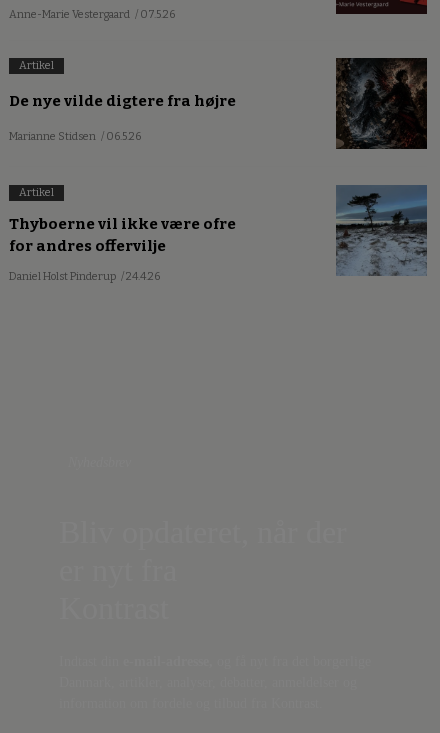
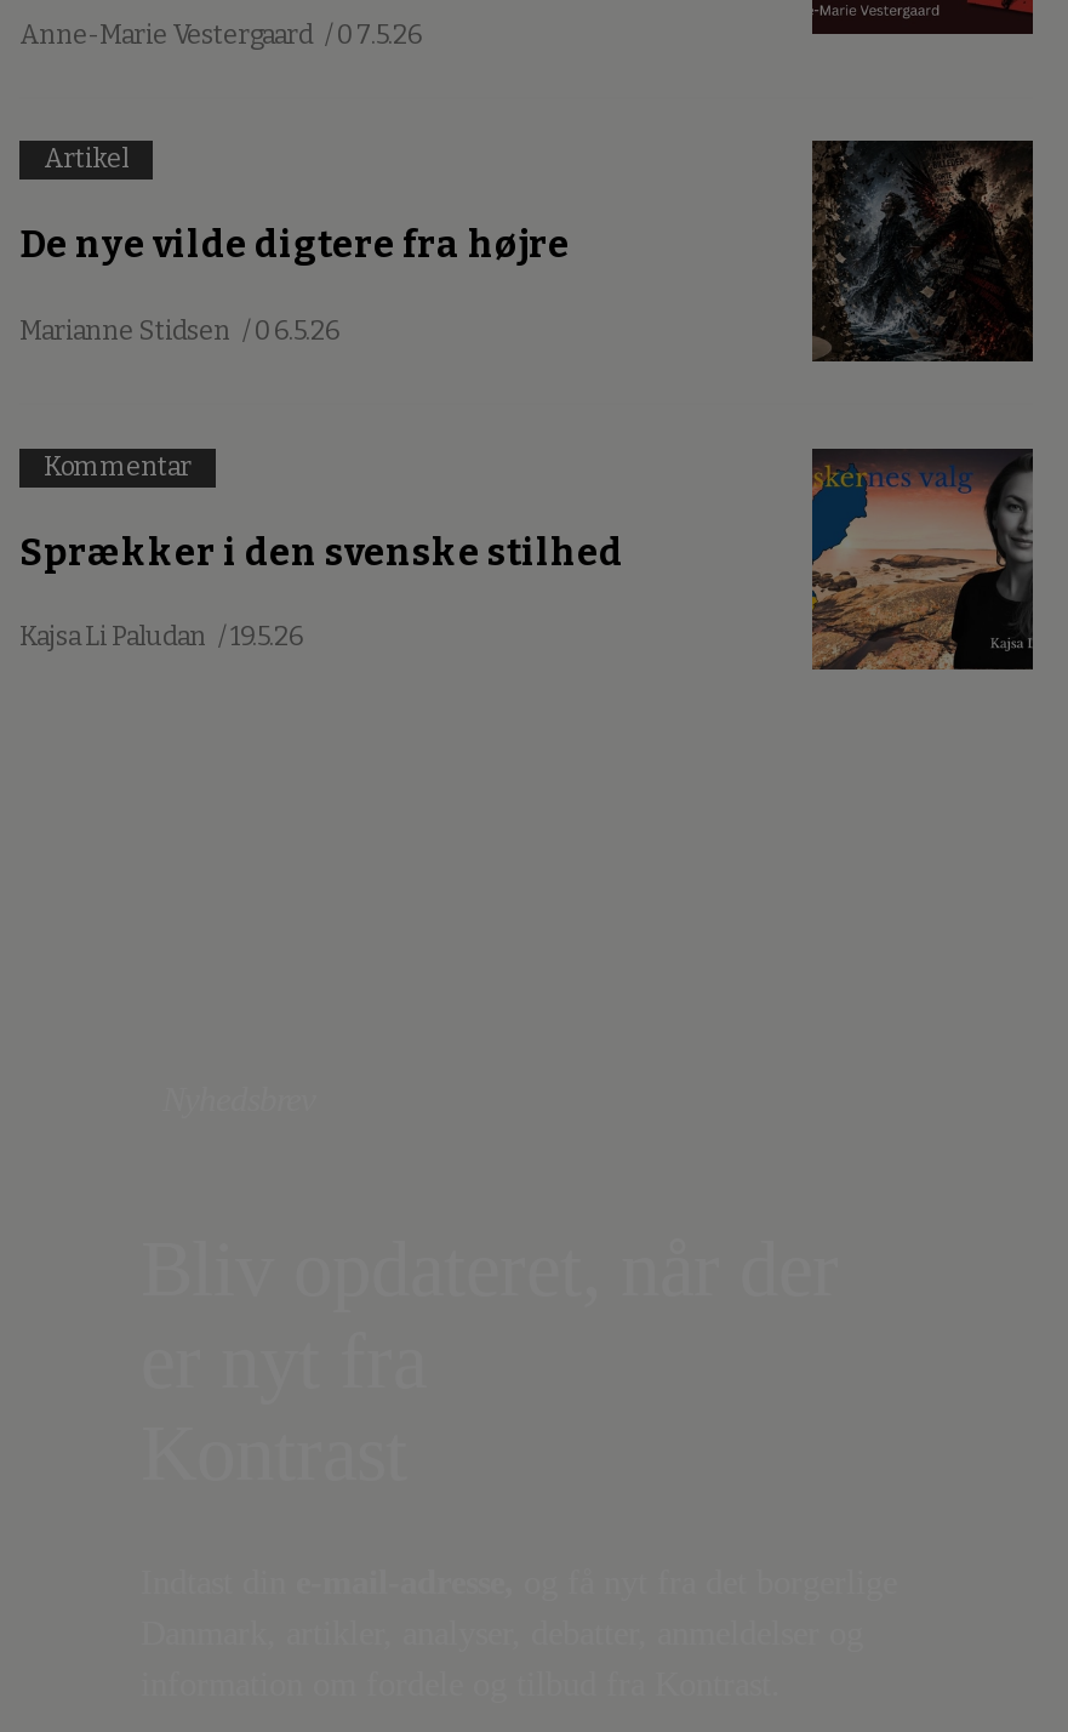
- Artikel
+ Kommentar

- [image]
+ [image]

- Thyboerne vil ikke være ofre
- for andres offervilje
+ Sprækker i den svenske stilhed

- Daniel Holst Pinderup / 24.4.26
+ Kajsa Li Paludan / 19.5.26
